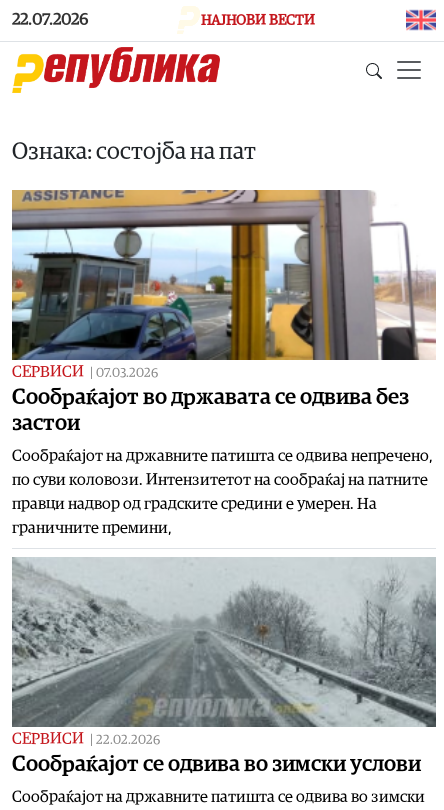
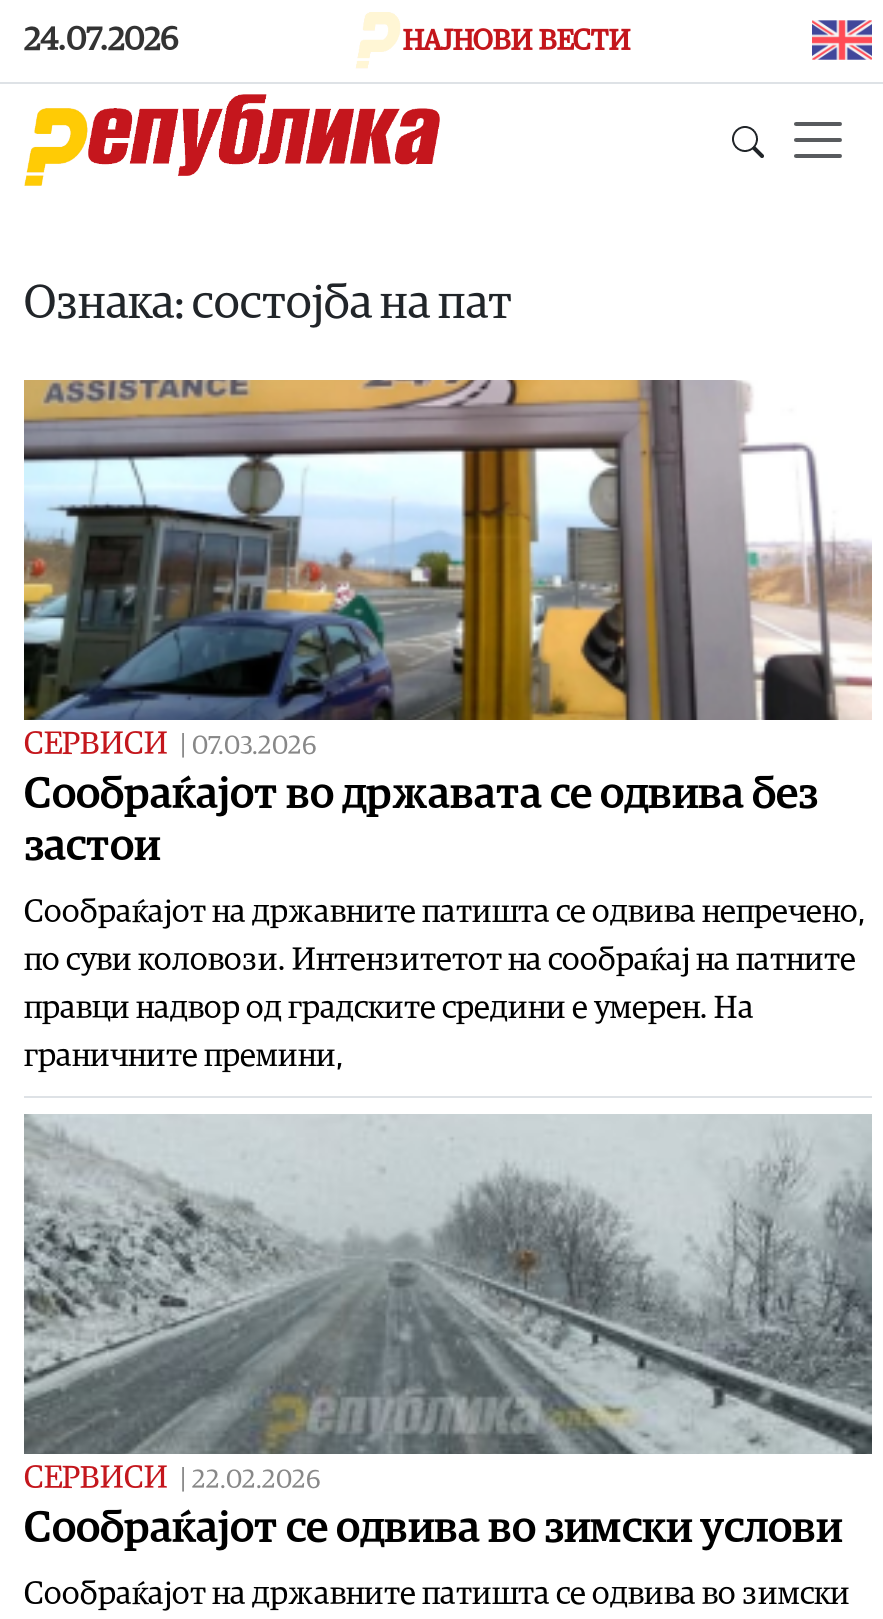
- 22.07.2026
+ 24.07.2026
